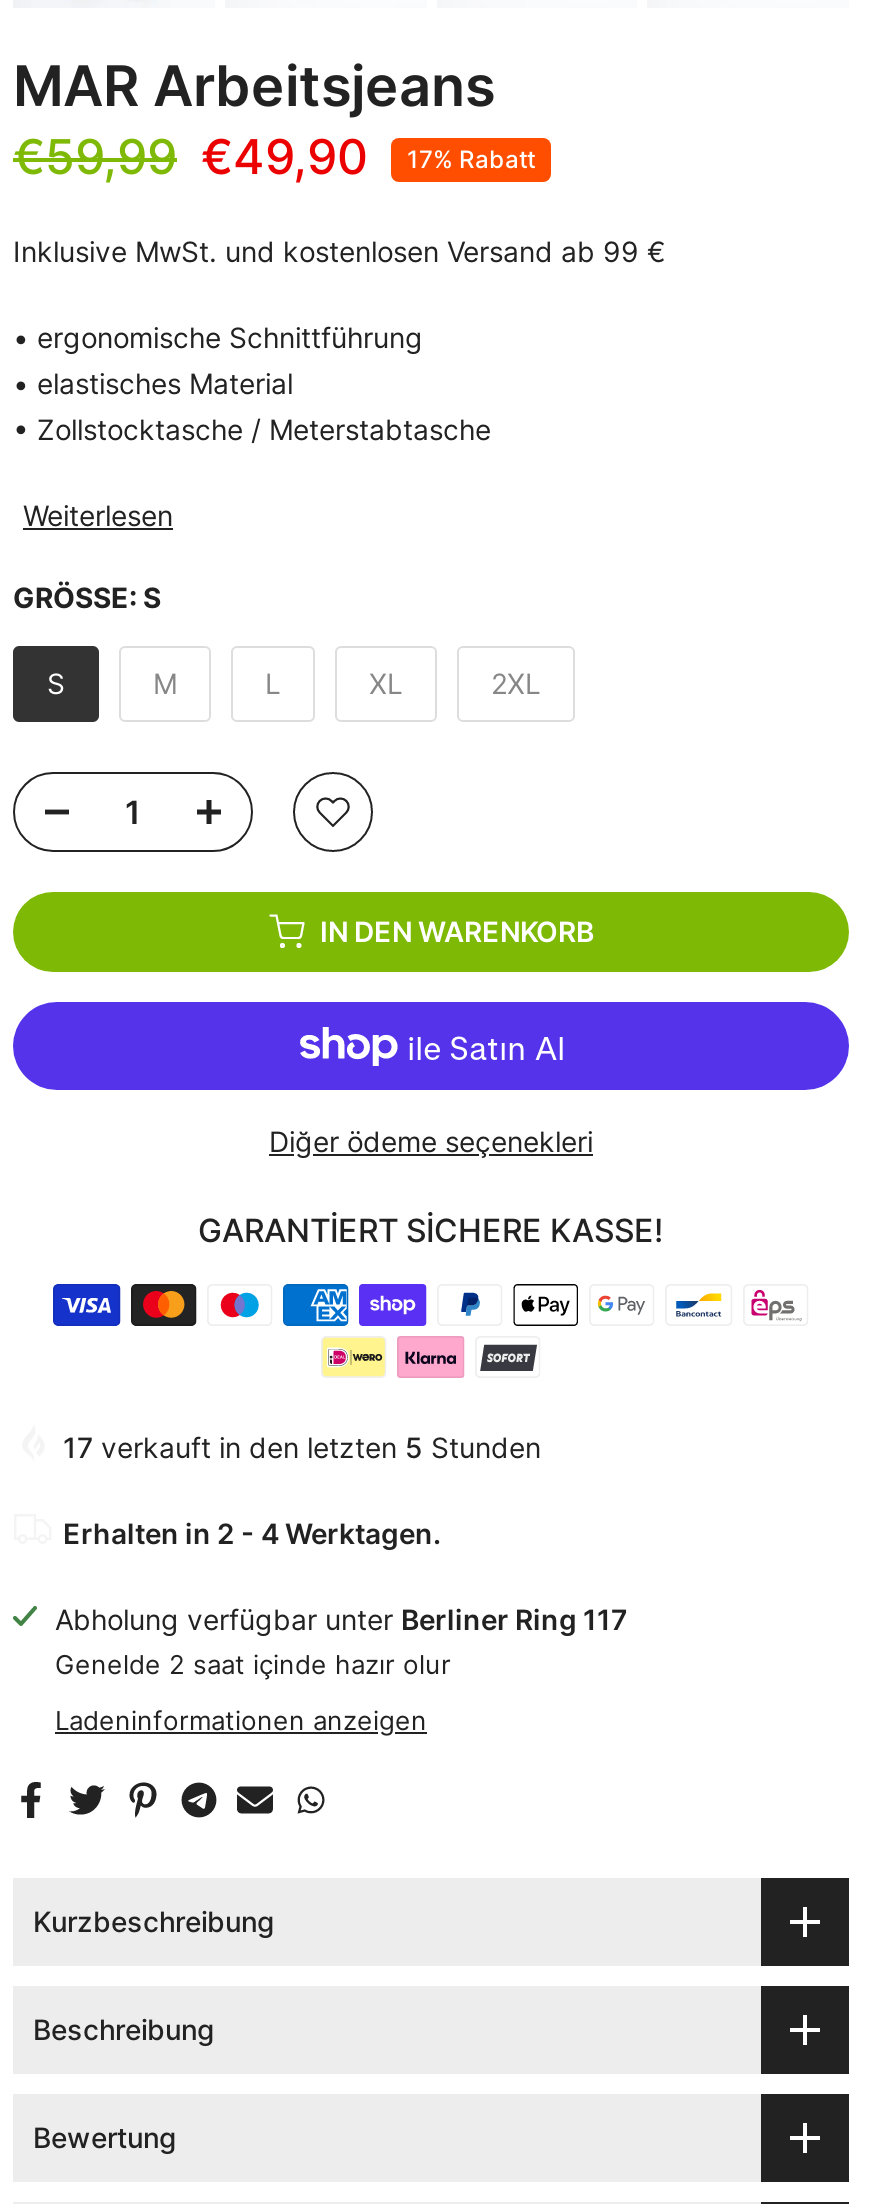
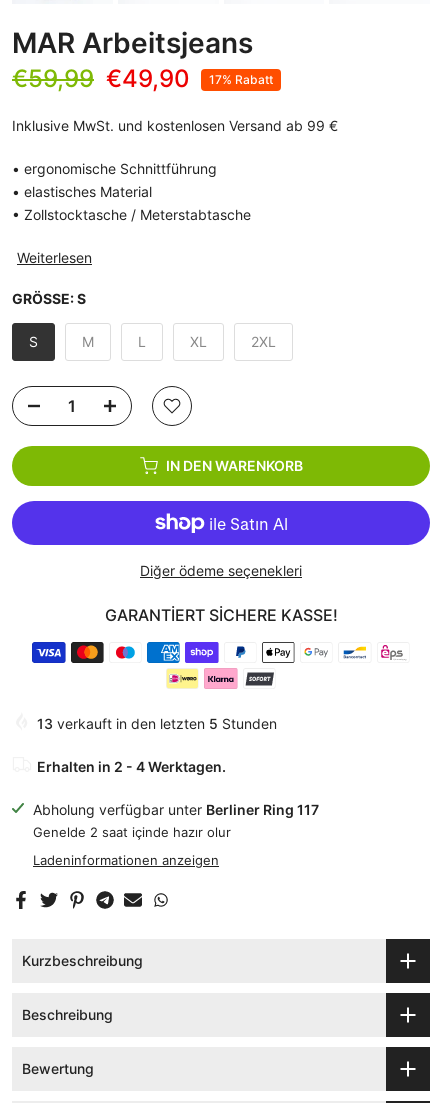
- 17 verkauft in den letzten 5 Stunden
+ 13 verkauft in den letzten 5 Stunden
